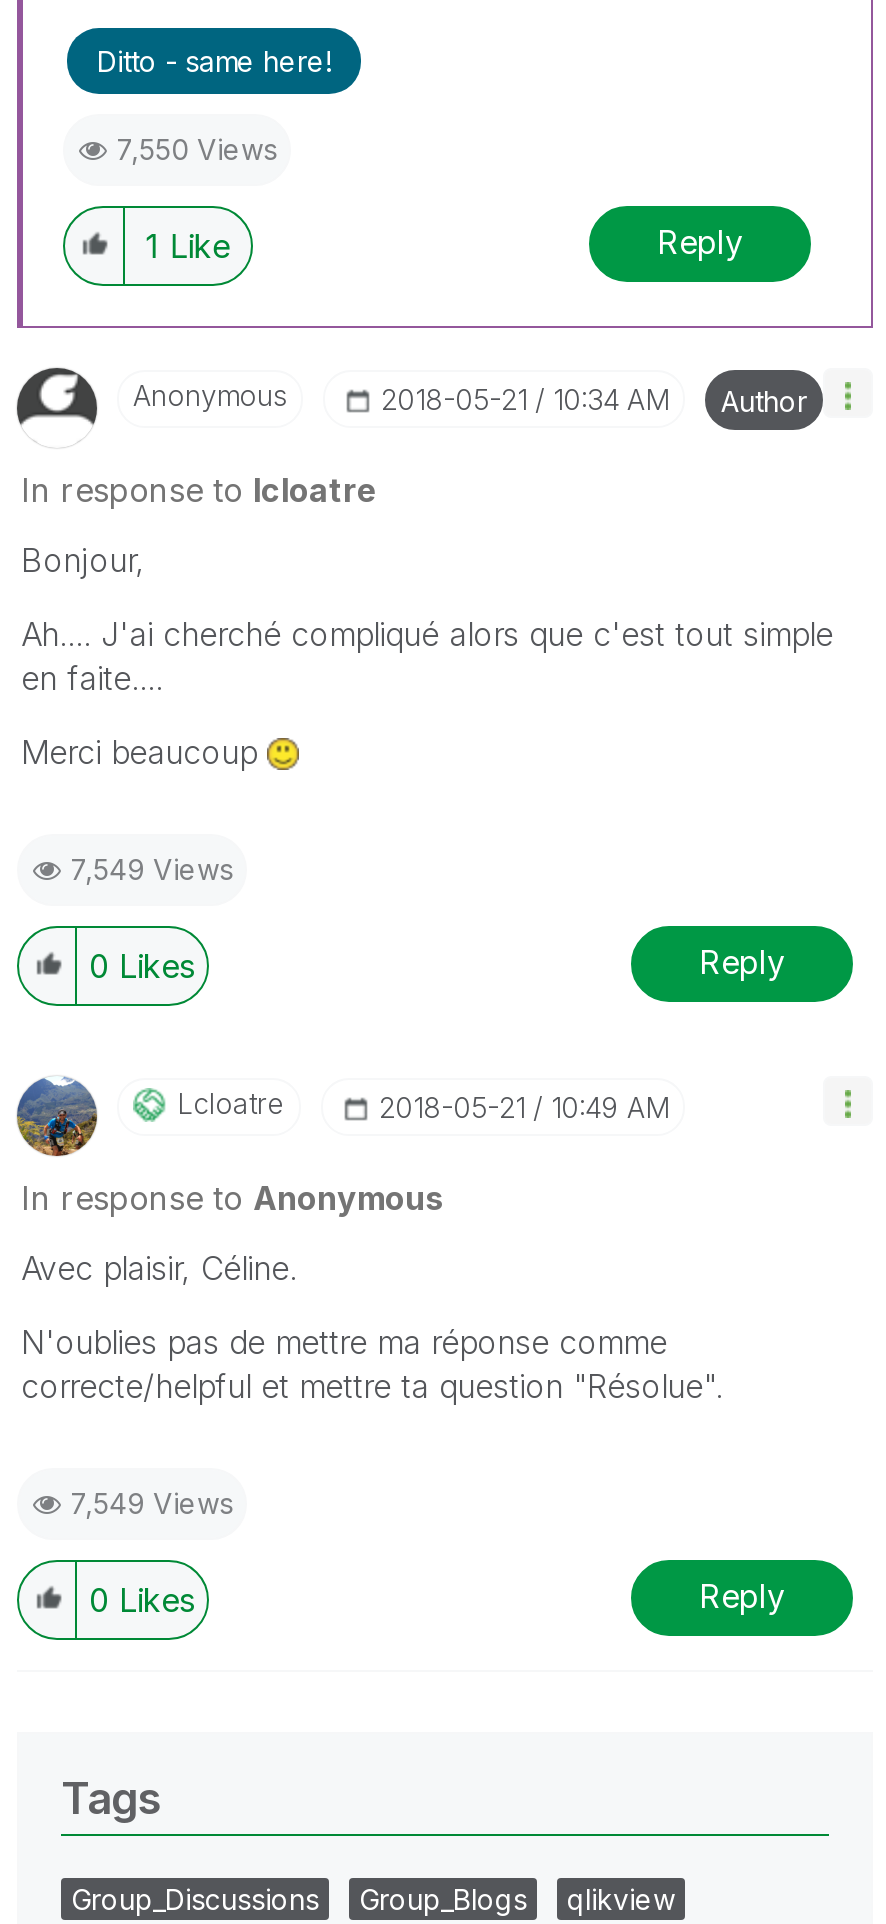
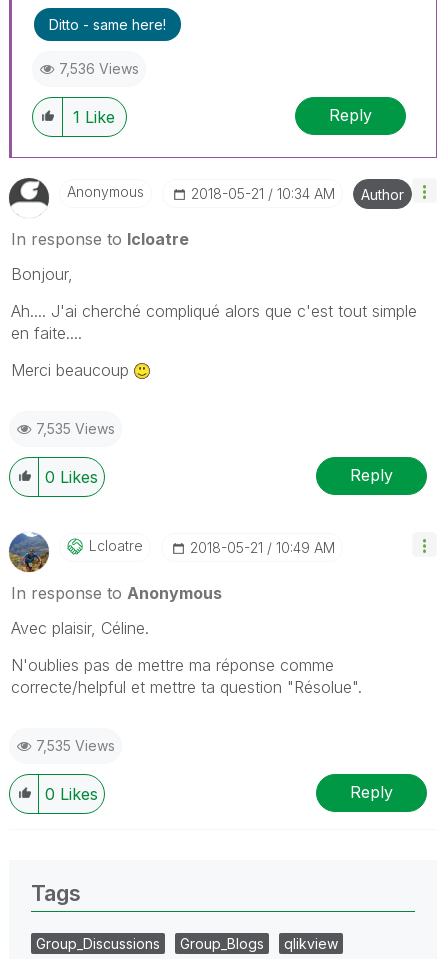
- 7,550 Views
+ 7,536 Views

- 7,549 Views
+ 7,535 Views

- 7,549 Views
+ 7,535 Views
